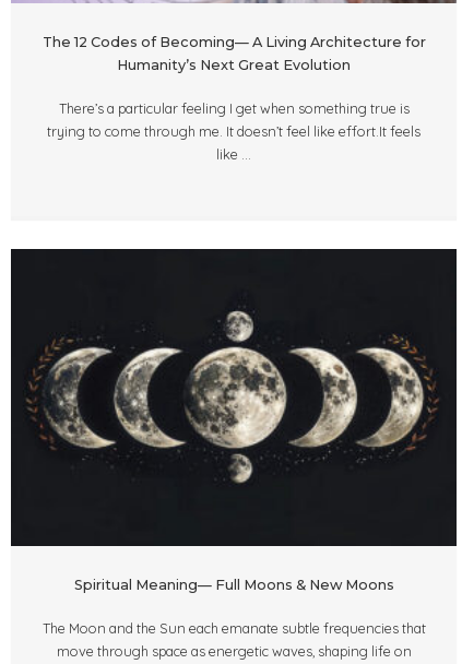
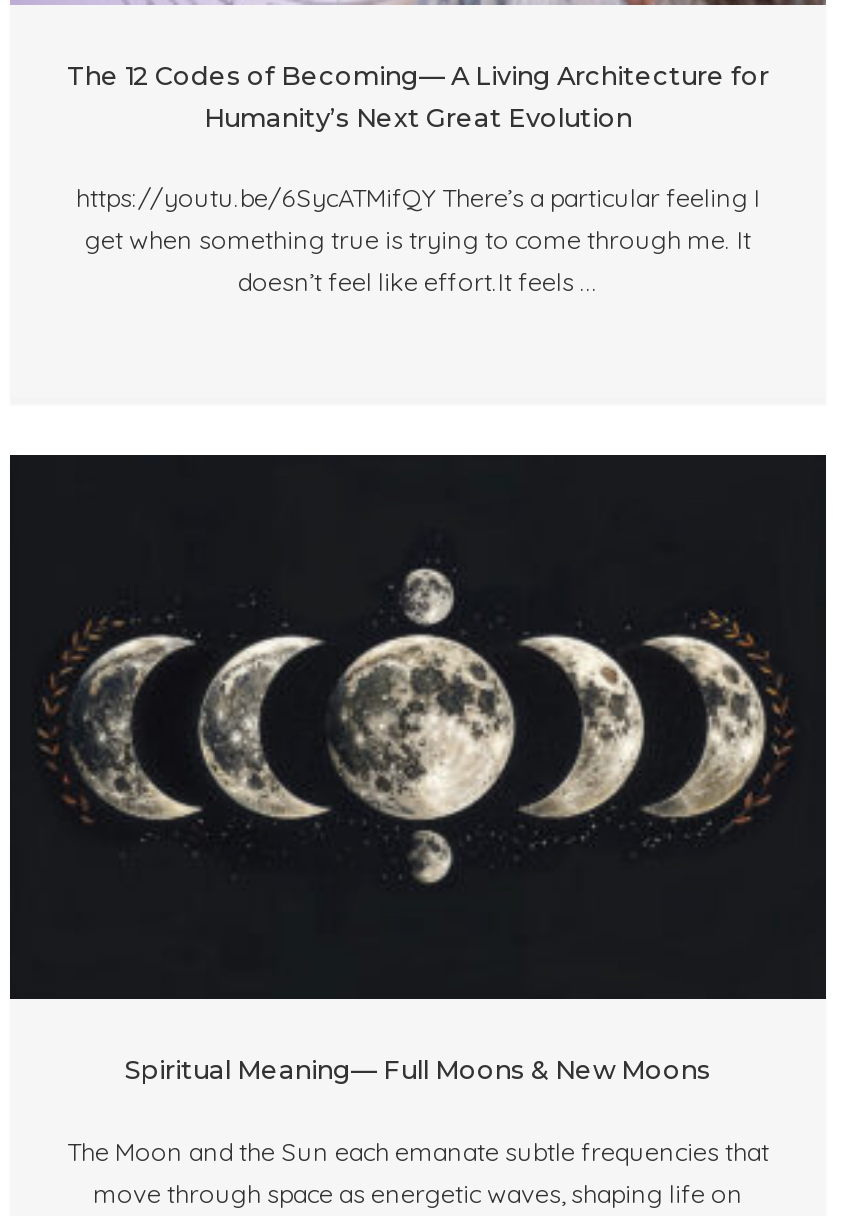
- There’s a particular feeling I get when something true is
- trying to come through me. It doesn’t feel like effort.It feels
- like ...
+ https://youtu.be/6SycATMifQY There’s a particular feeling I
+ get when something true is trying to come through me. It
+ doesn’t feel like effort.It feels ...
